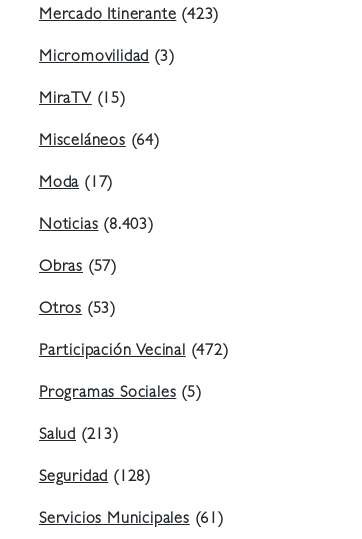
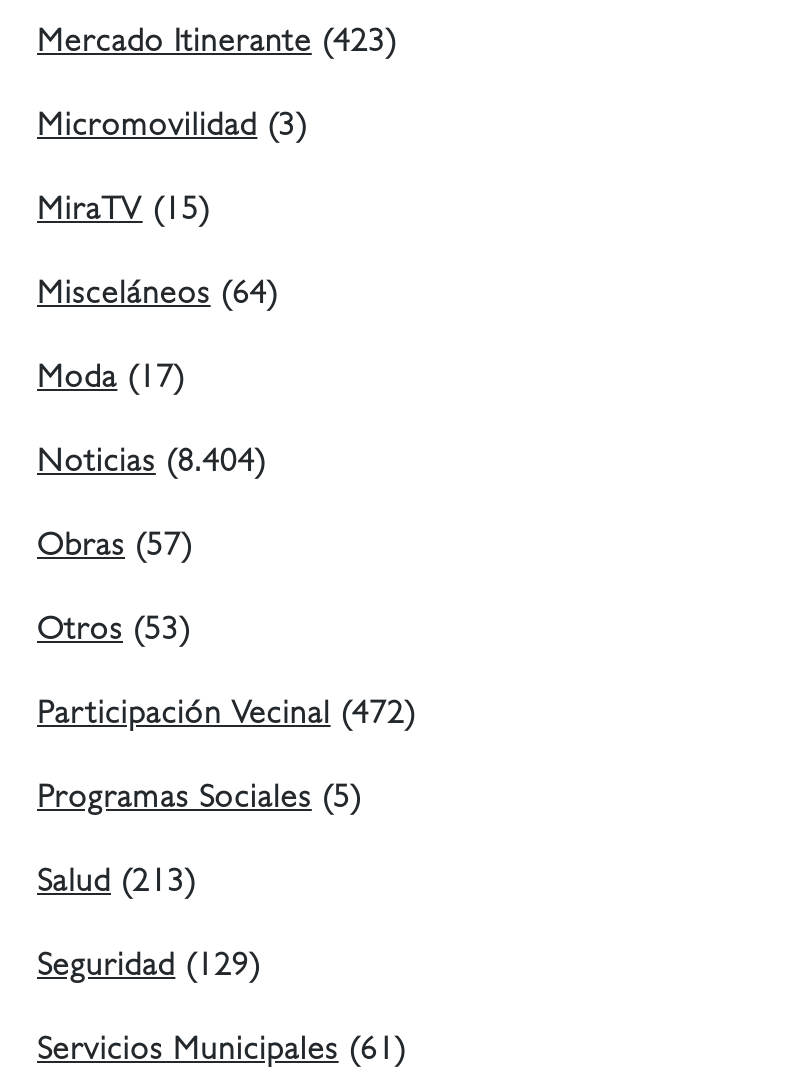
- Noticias (8.403)
+ Noticias (8.404)

- Seguridad (128)
+ Seguridad (129)
